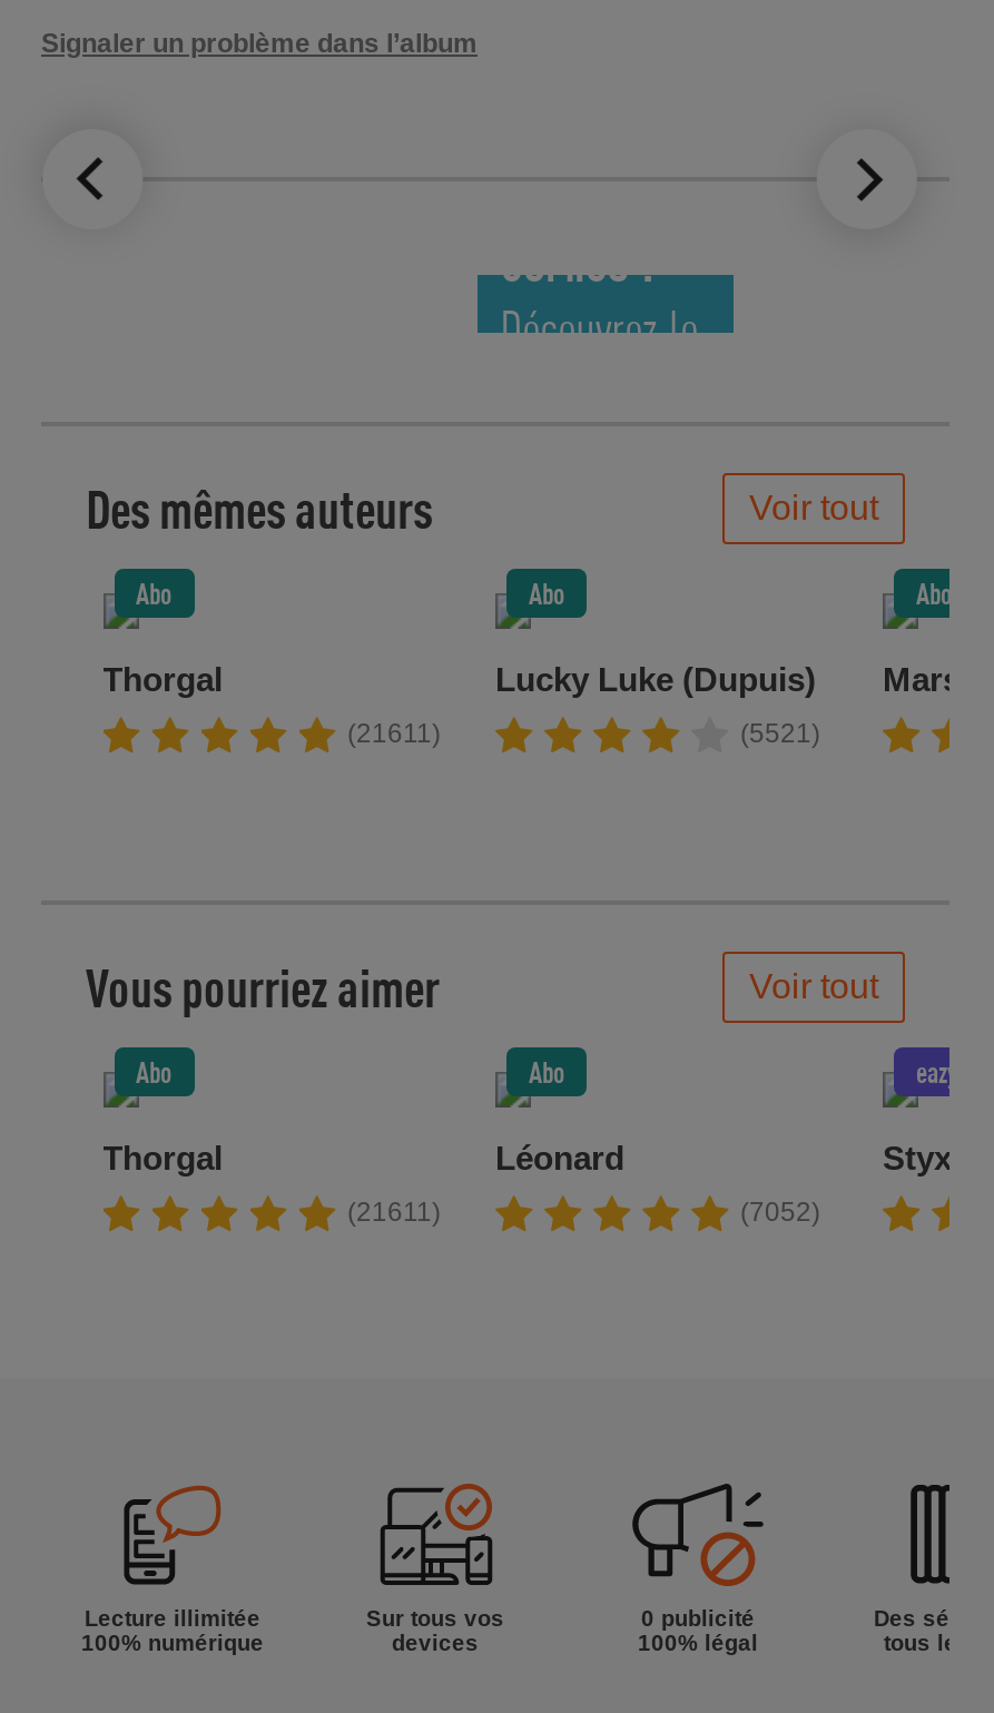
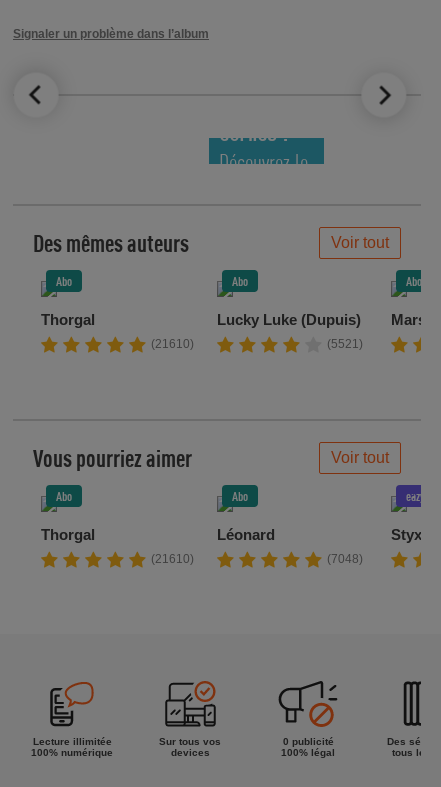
- (21611)
+ (21610)

- (21611)
+ (21610)

- (7052)
+ (7048)
